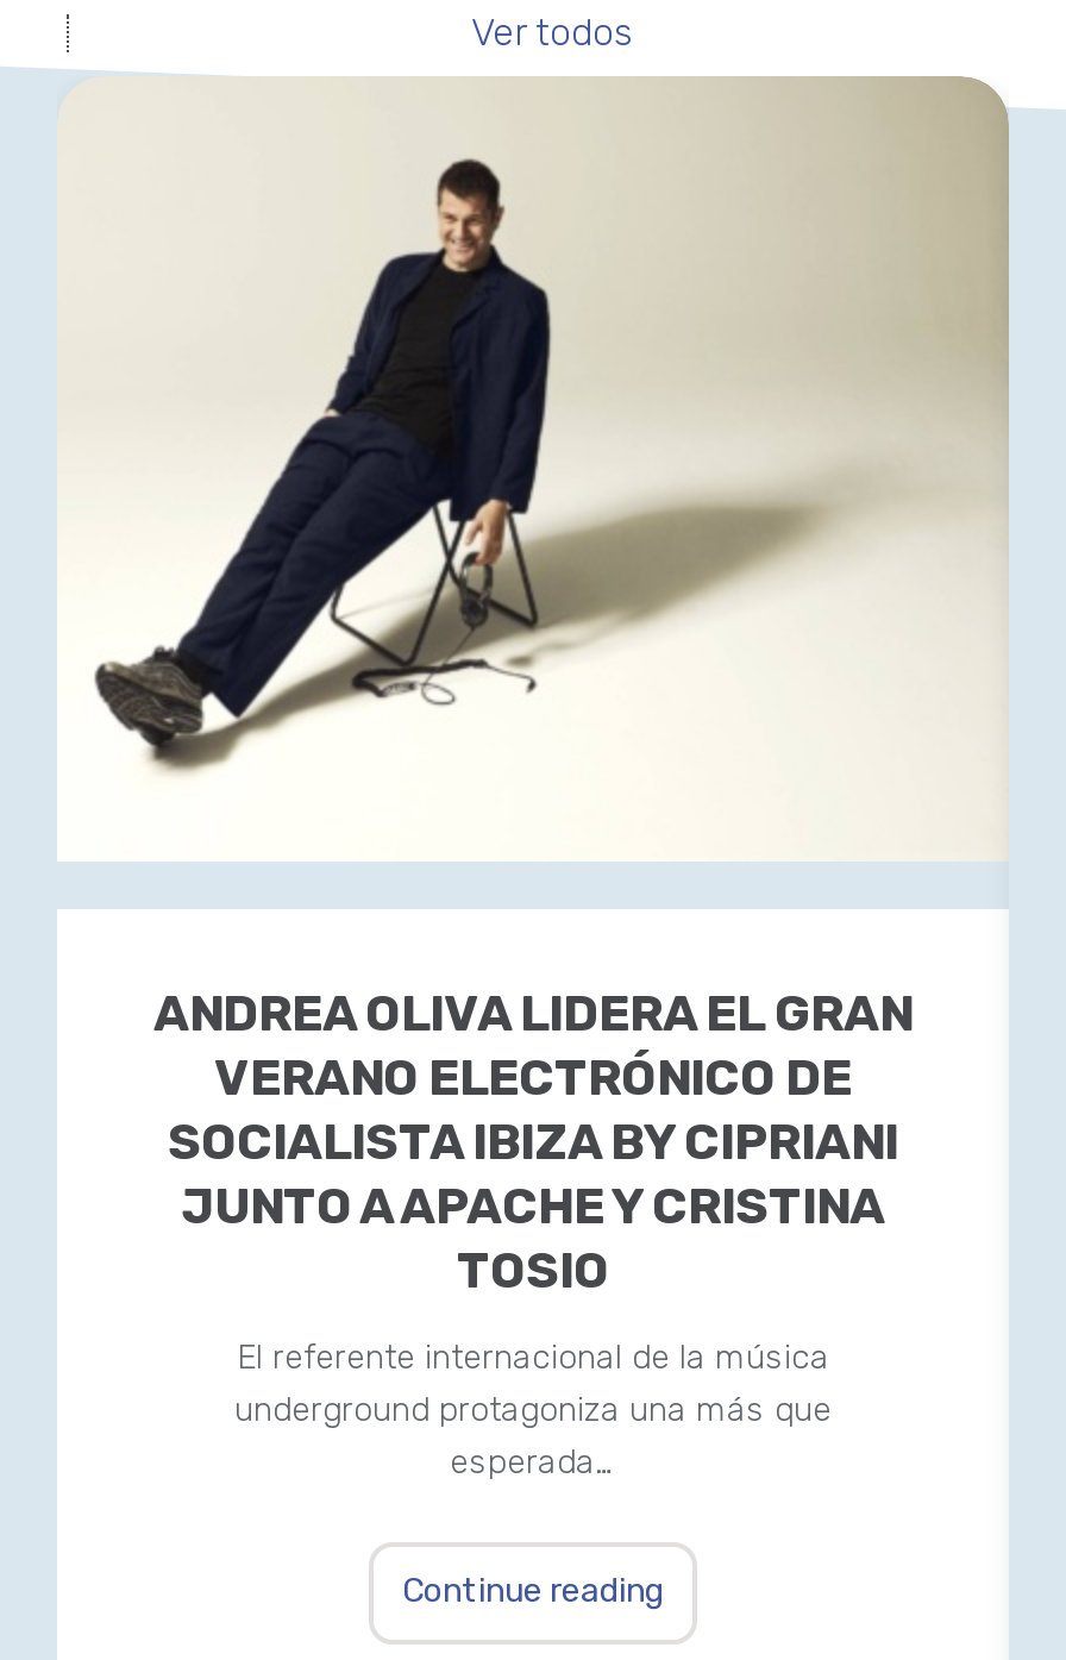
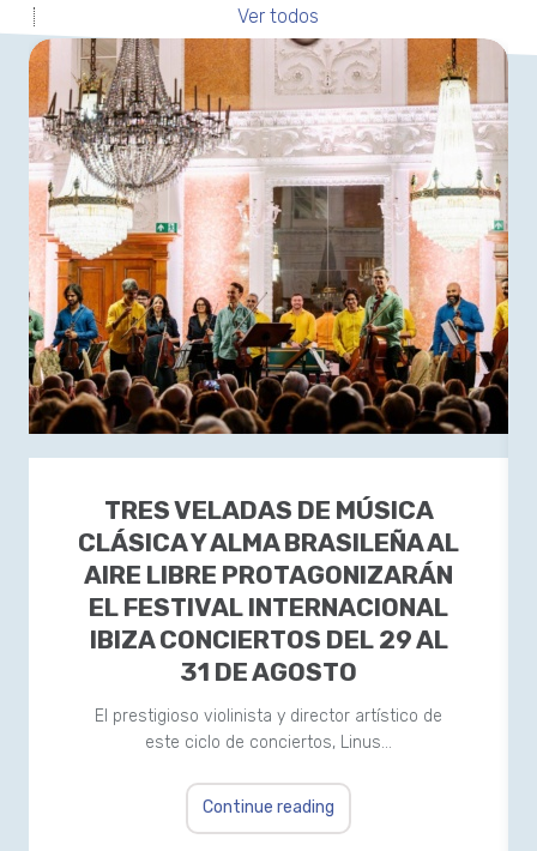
- [image]
+ [image]

- ANDREA OLIVA LIDERA EL GRAN
- VERANO ELECTRÓNICO DE
- SOCIALISTA IBIZA BY CIPRIANI
- JUNTO A APACHE Y CRISTINA
- TOSIO
+ TRES VELADAS DE MÚSICA
+ CLÁSICA Y ALMA BRASILEÑA AL
+ AIRE LIBRE PROTAGONIZARÁN
+ EL FESTIVAL INTERNACIONAL
+ IBIZA CONCIERTOS DEL 29 AL
+ 31 DE AGOSTO

- El referente internacional de la música
- underground protagoniza una más que
- esperada…
+ El prestigioso violinista y director artístico de
+ este ciclo de conciertos, Linus…
